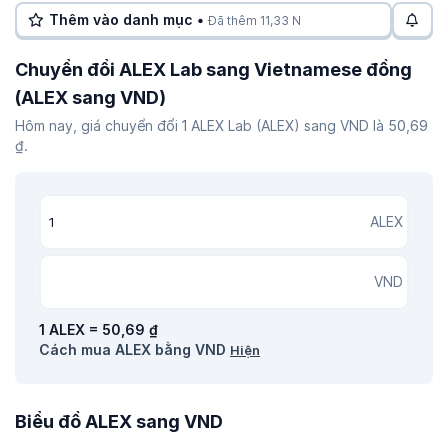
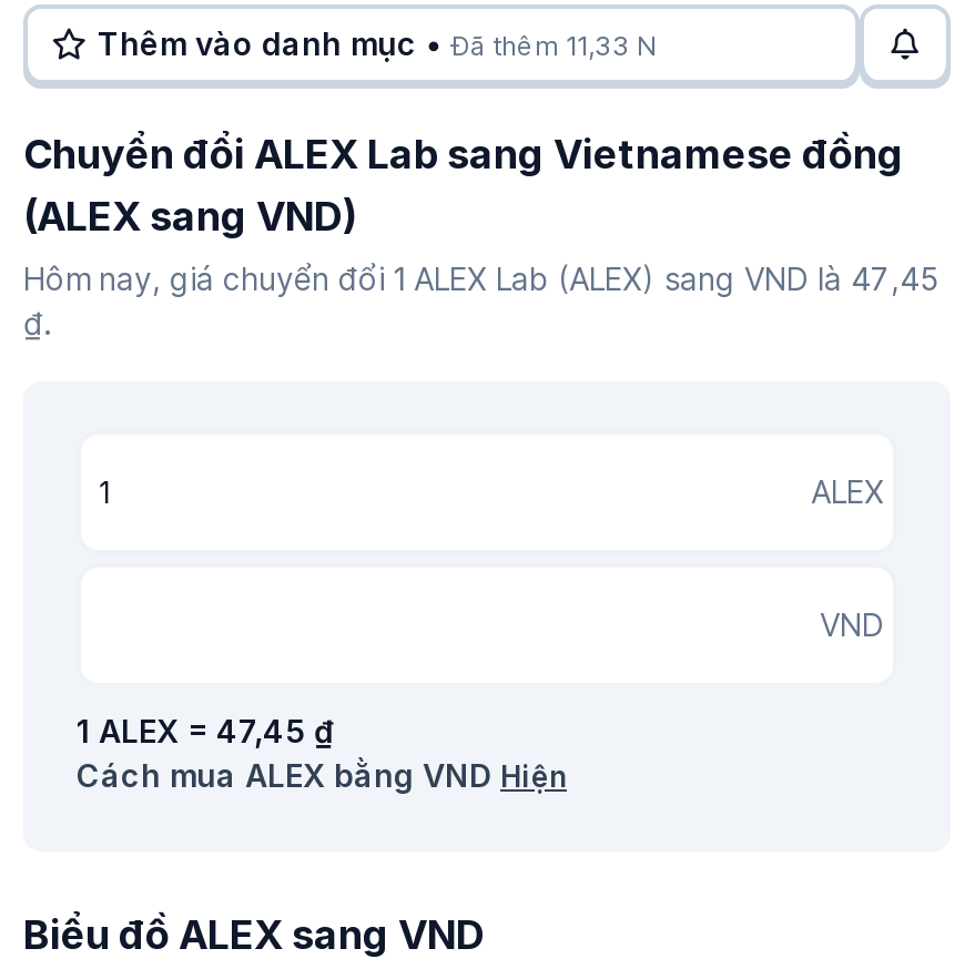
- Hôm nay, giá chuyển đổi 1 ALEX Lab (ALEX) sang VND là 50,69
+ Hôm nay, giá chuyển đổi 1 ALEX Lab (ALEX) sang VND là 47,45

- 1 ALEX = 50,69 ₫
+ 1 ALEX = 47,45 ₫
